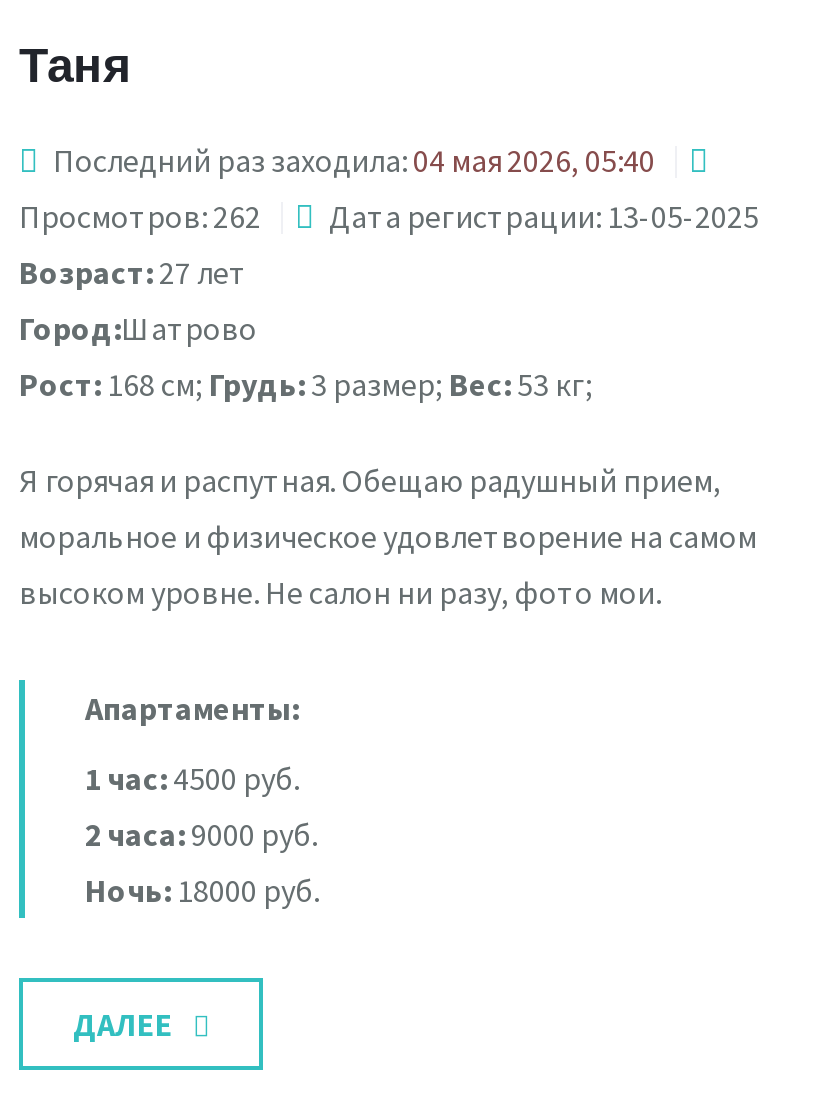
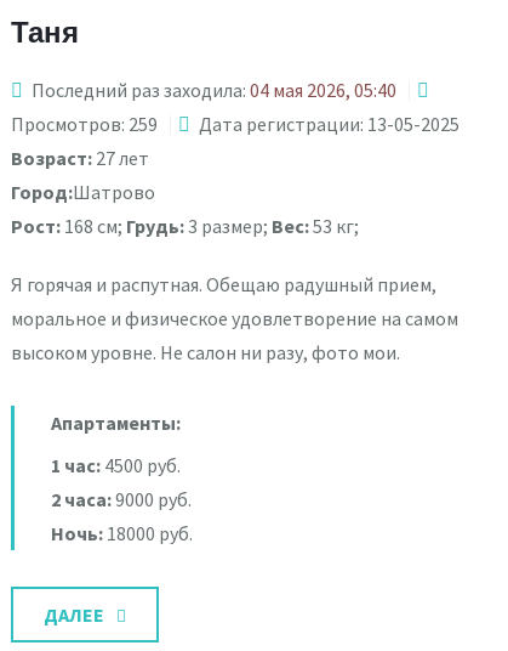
- Просмотров: 262 Дата регистрации: 13-05-2025
+ Просмотров: 259 Дата регистрации: 13-05-2025
